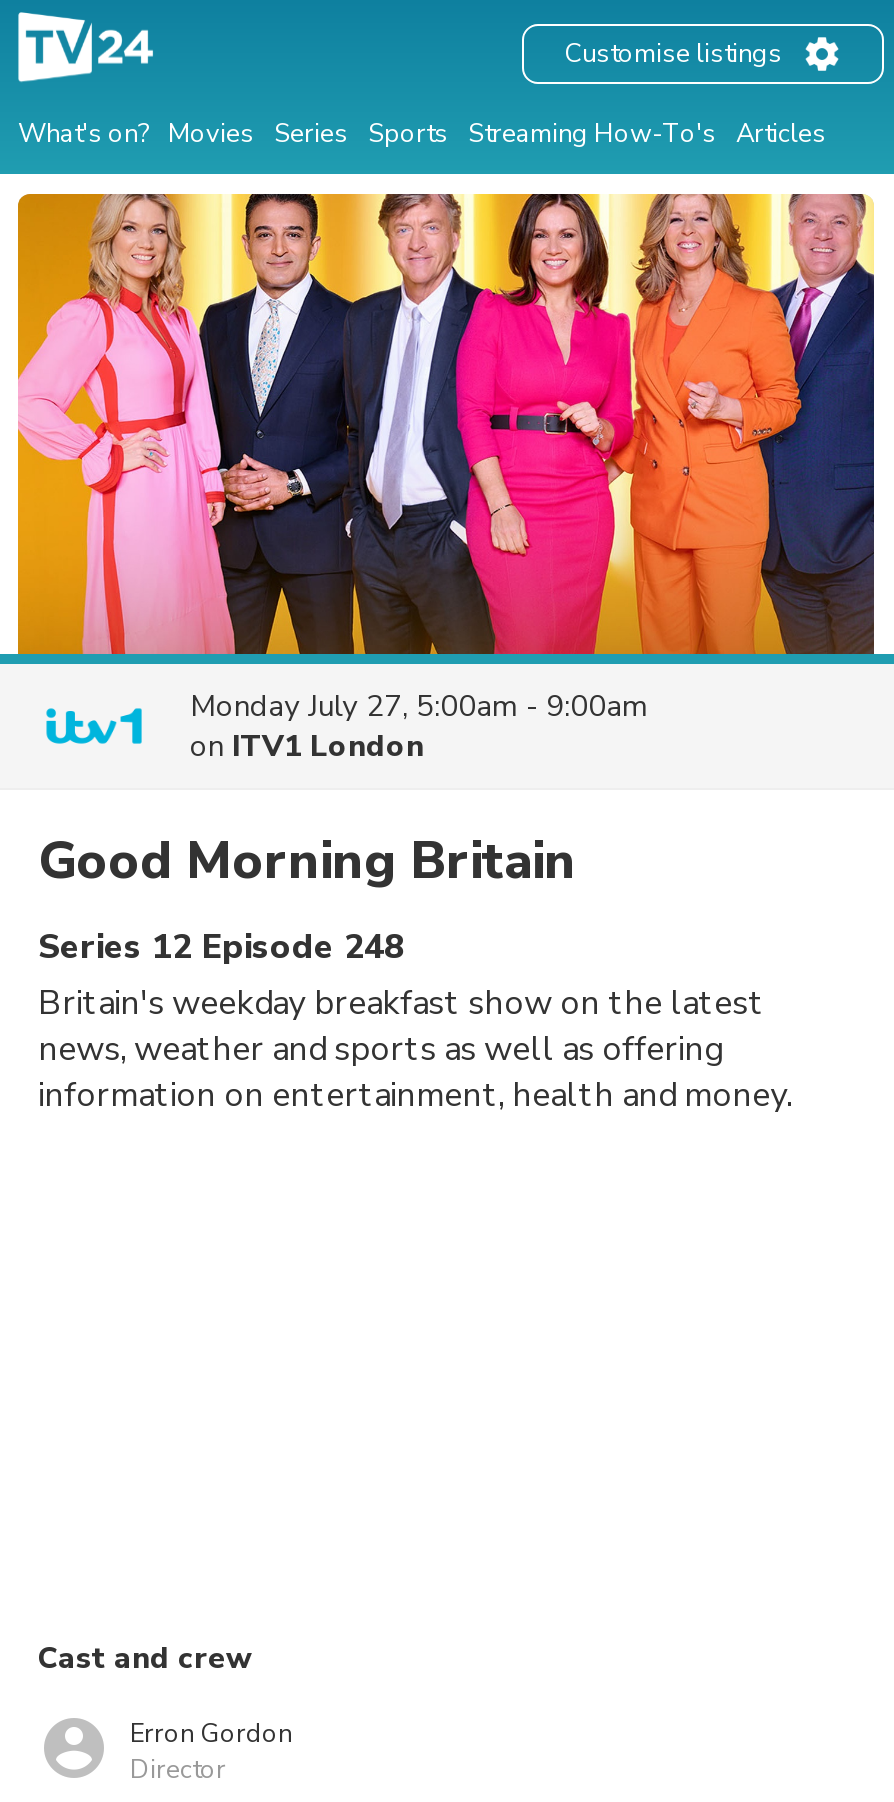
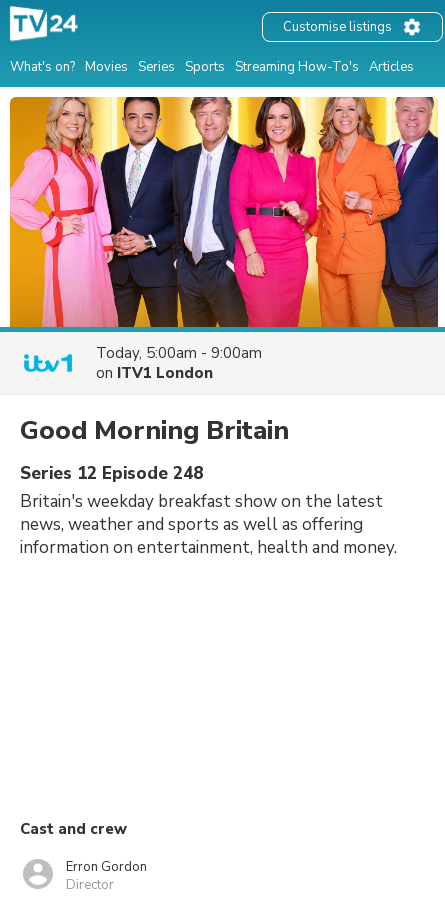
- Monday July 27, 5:00am - 9:00am
+ Today, 5:00am - 9:00am
